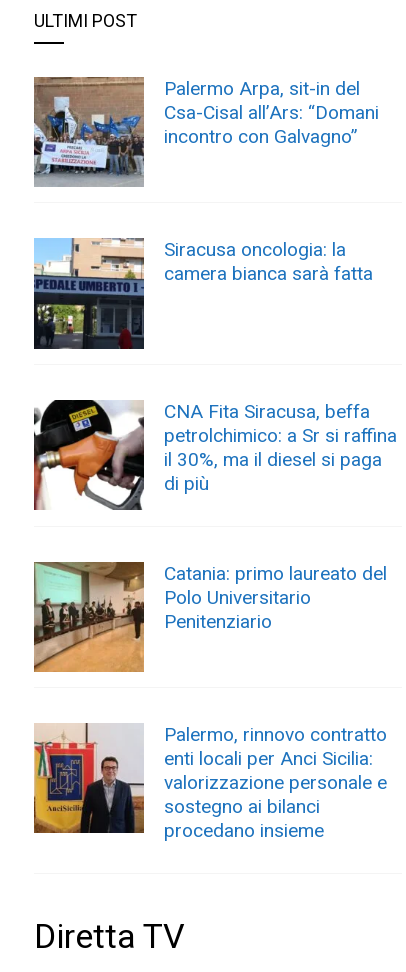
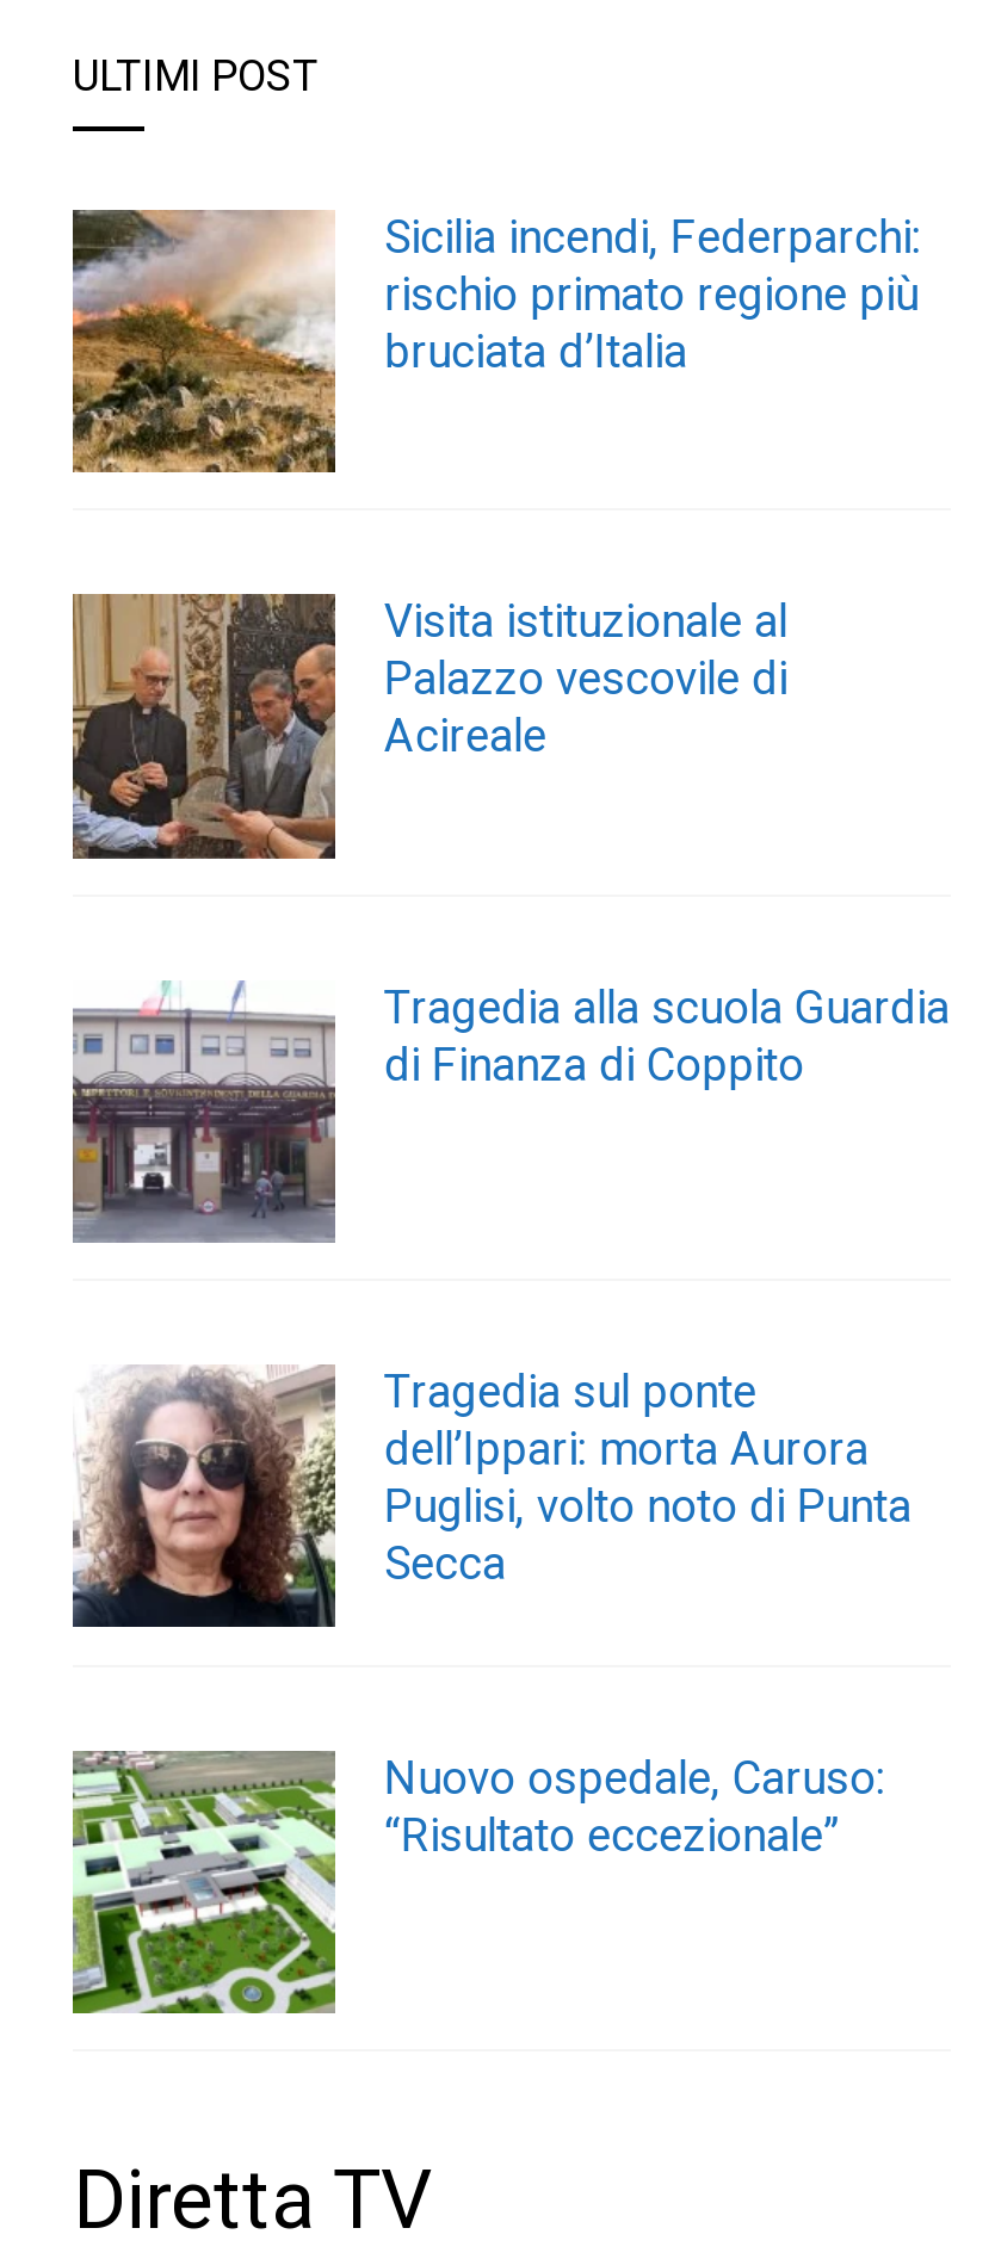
- [image]
- Palermo Arpa, sit-in del
- Csa-Cisal all’Ars: “Domani
- incontro con Galvagno”
+ [image]
+ Sicilia incendi, Federparchi:
+ rischio primato regione più
+ bruciata d’Italia

- [image]
- Siracusa oncologia: la
- camera bianca sarà fatta
+ [image]
+ Visita istituzionale al
+ Palazzo vescovile di
+ Acireale

- [image]
- CNA Fita Siracusa, beffa
- petrolchimico: a Sr si raffina
- il 30%, ma il diesel si paga
- di più
+ [image]
+ Tragedia alla scuola Guardia
+ di Finanza di Coppito

- [image]
- Catania: primo laureato del
- Polo Universitario
- Penitenziario
+ [image]
+ Tragedia sul ponte
+ dell’Ippari: morta Aurora
+ Puglisi, volto noto di Punta
+ Secca

- [image]
- Palermo, rinnovo contratto
- enti locali per Anci Sicilia:
- valorizzazione personale e
- sostegno ai bilanci
- procedano insieme
+ [image]
+ Nuovo ospedale, Caruso:
+ “Risultato eccezionale”
